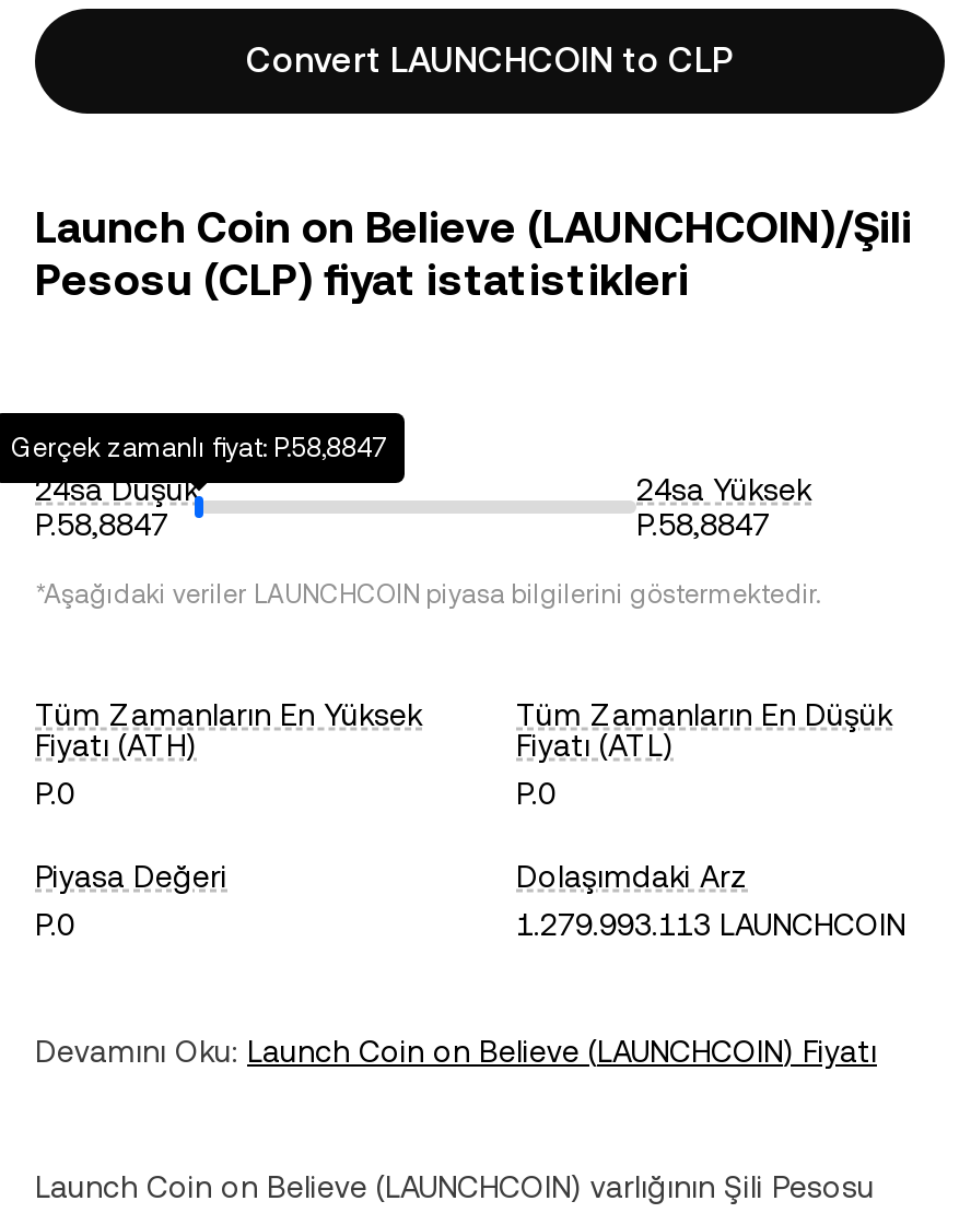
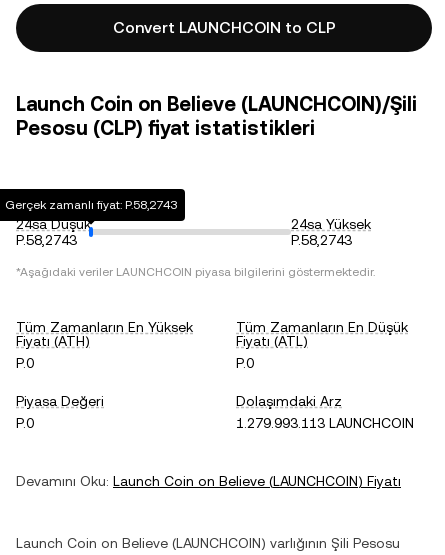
- Gerçek zamanlı fiyat: P.58,8847
+ Gerçek zamanlı fiyat: P.58,2743

- P.58,8847
+ P.58,2743

- P.58,8847
+ P.58,2743
